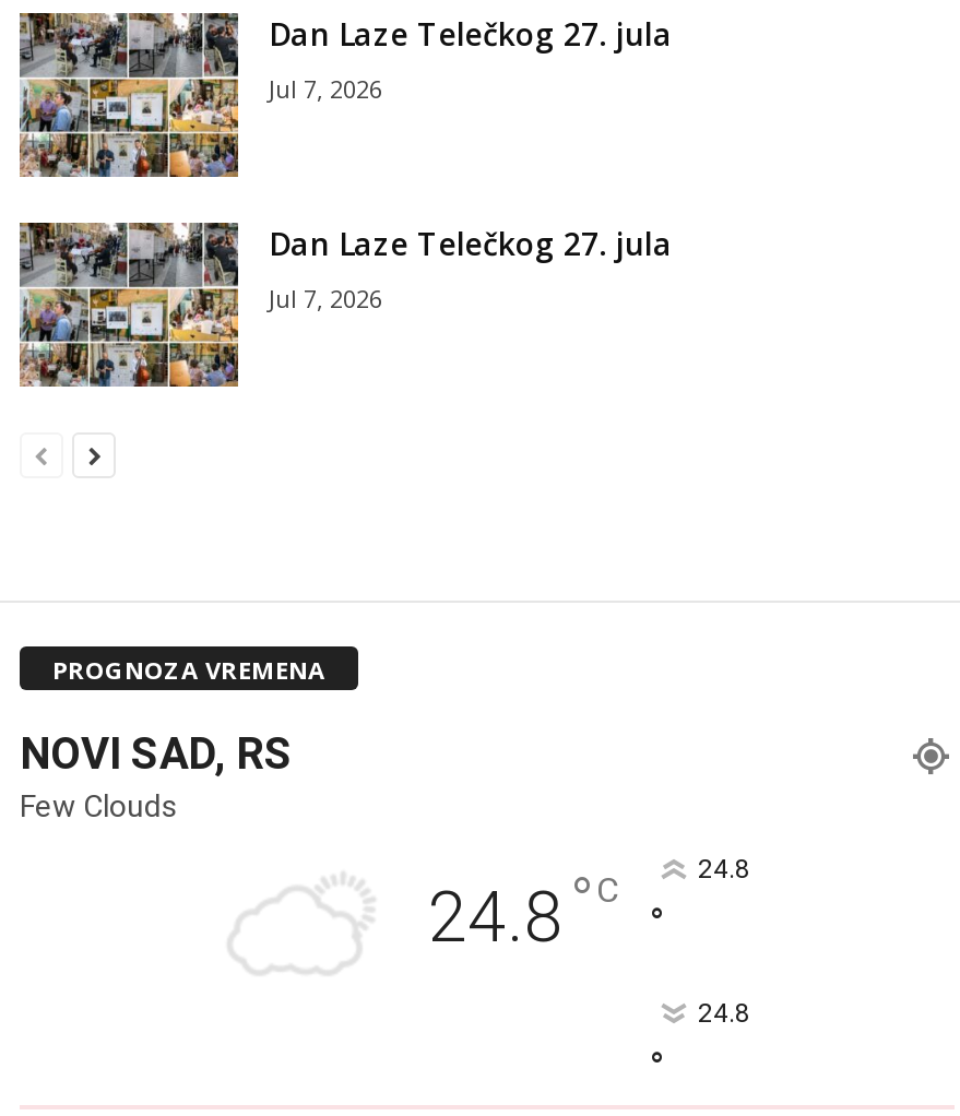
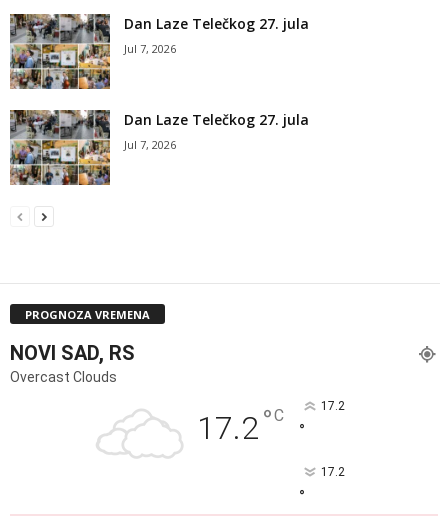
- Few Clouds
+ Overcast Clouds

- 24.8 °C
+ 17.2 °C

- 24.8
+ 17.2

- 24.8
+ 17.2
